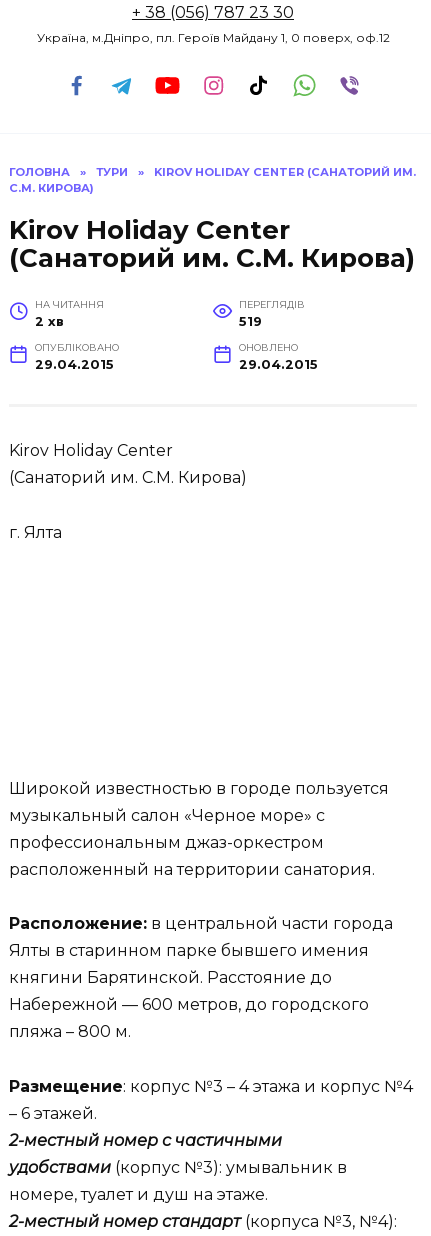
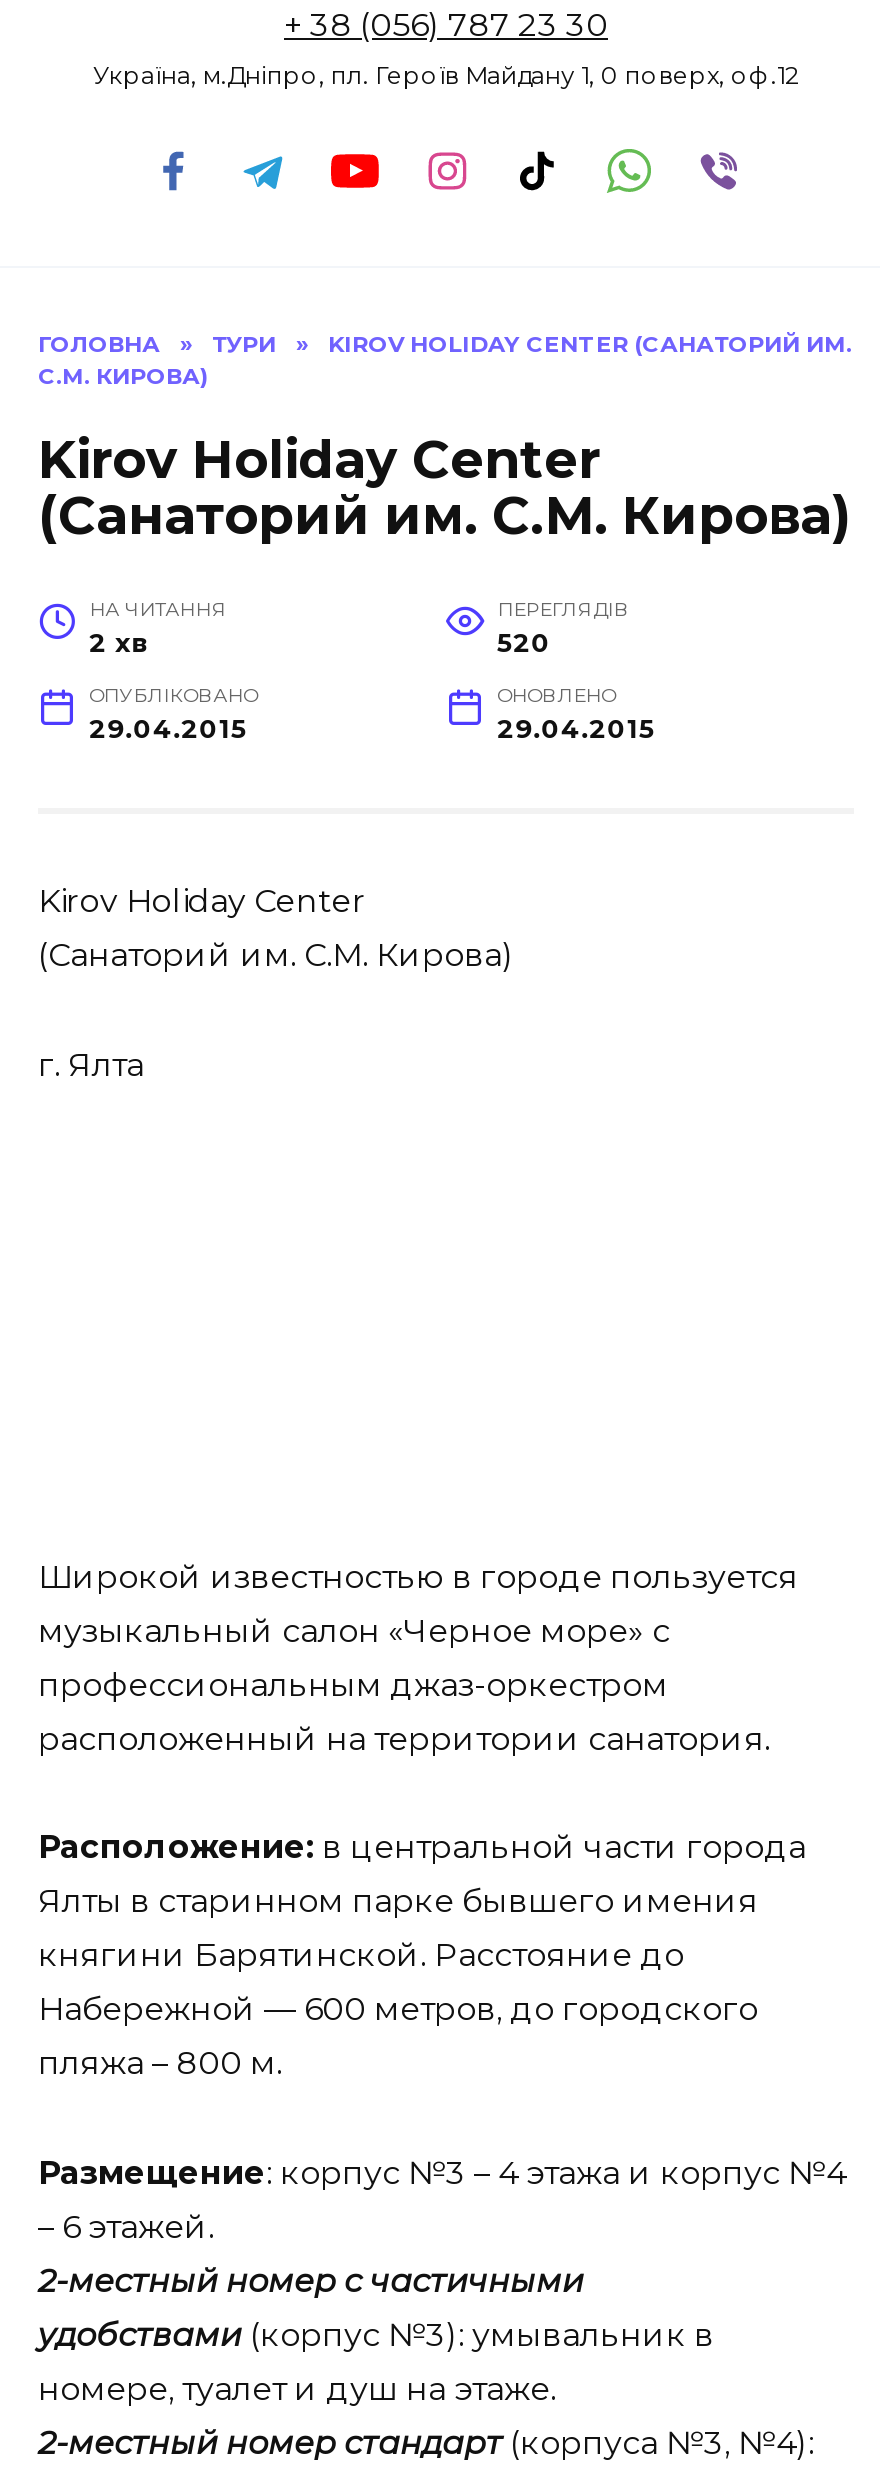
- 519
+ 520
